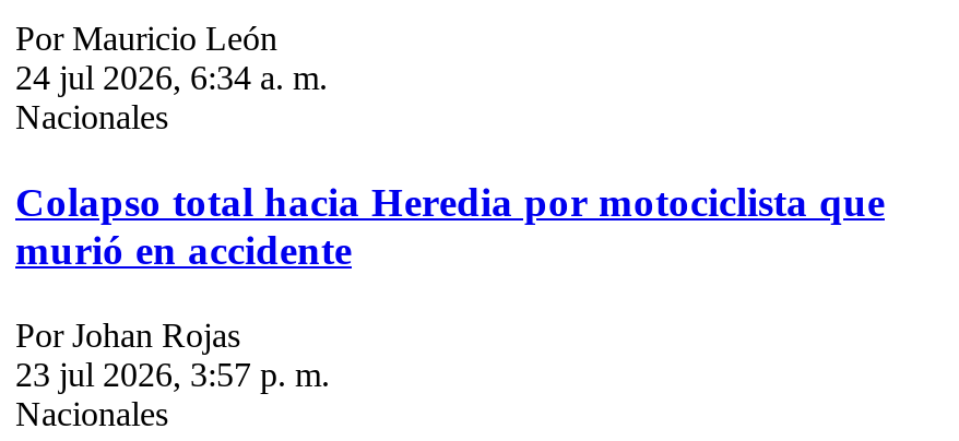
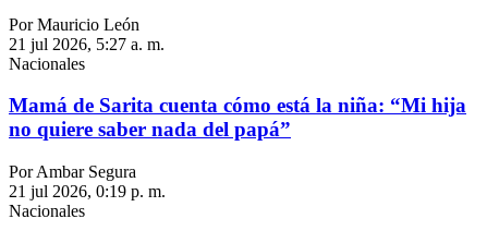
- 24 jul 2026, 6:34 a. m.
+ 21 jul 2026, 5:27 a. m.

- Colapso total hacia Heredia por motociclista que
- murió en accidente
+ Mamá de Sarita cuenta cómo está la niña: “Mi hija
+ no quiere saber nada del papá”

- Por Johan Rojas
- 23 jul 2026, 3:57 p. m.
+ Por Ambar Segura
+ 21 jul 2026, 0:19 p. m.
